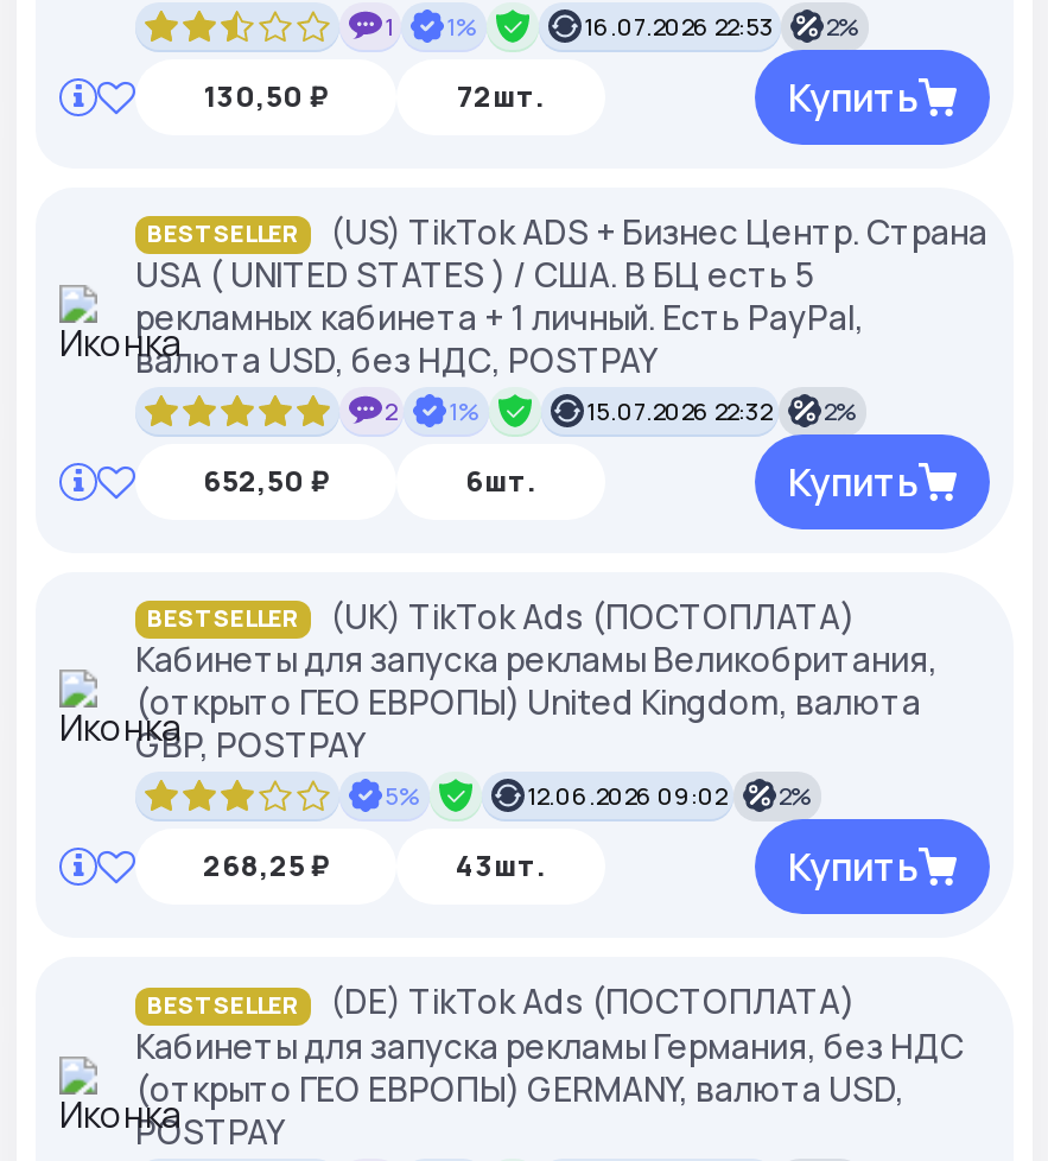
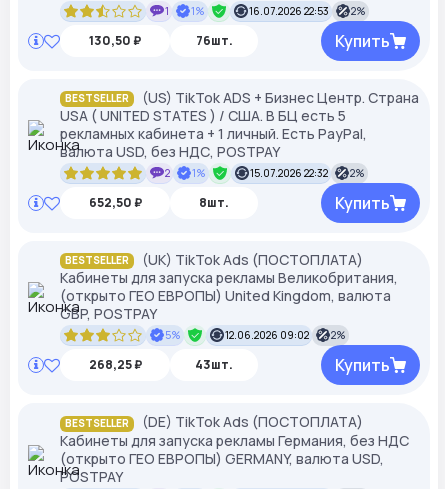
- 72шт.
+ 76шт.

- 6шт.
+ 8шт.
